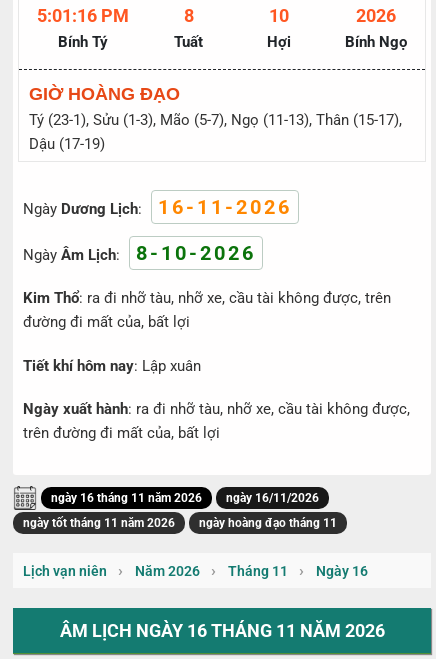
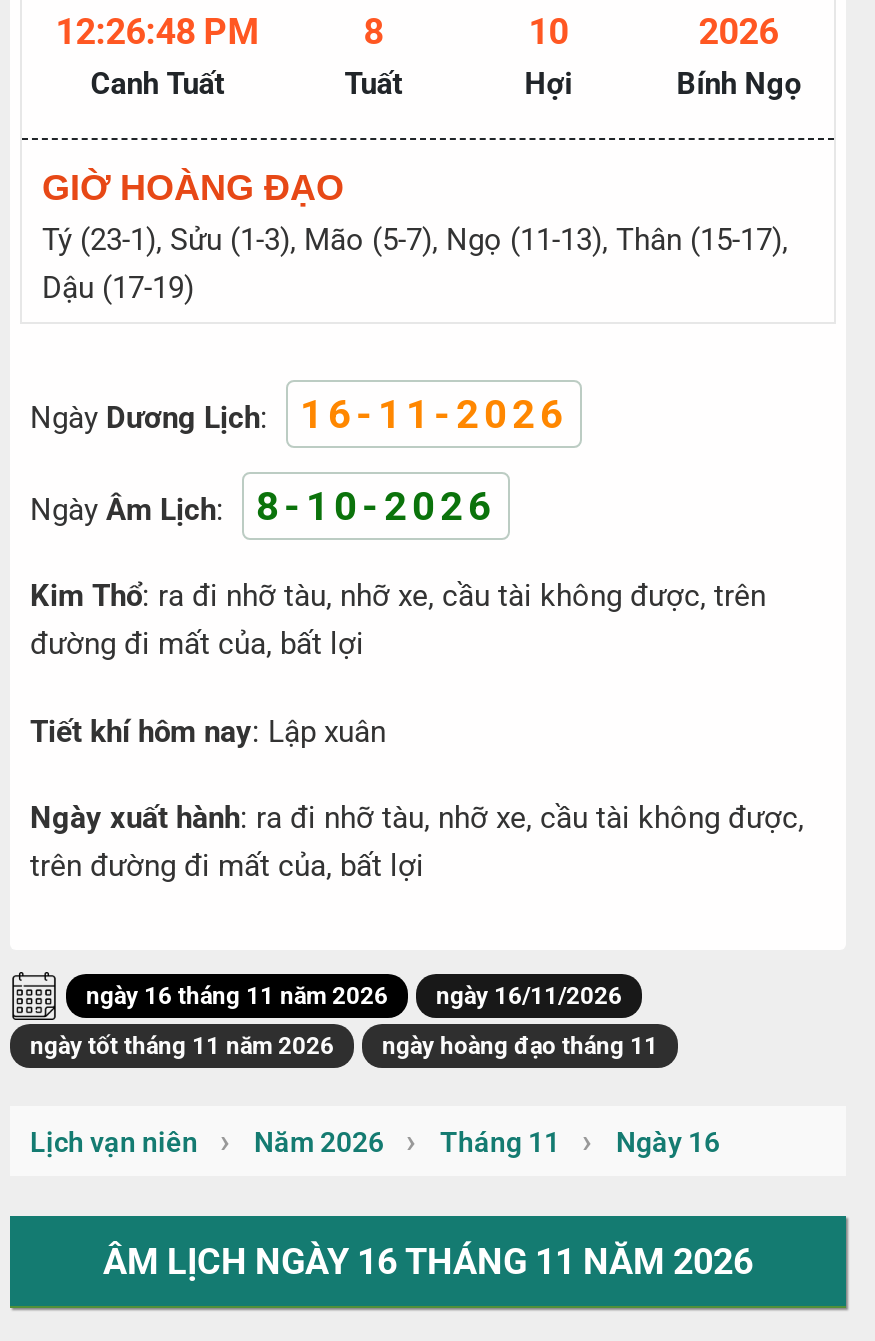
- 5:01:16 PM
- Bính Tý
+ 12:26:48 PM
+ Canh Tuất
